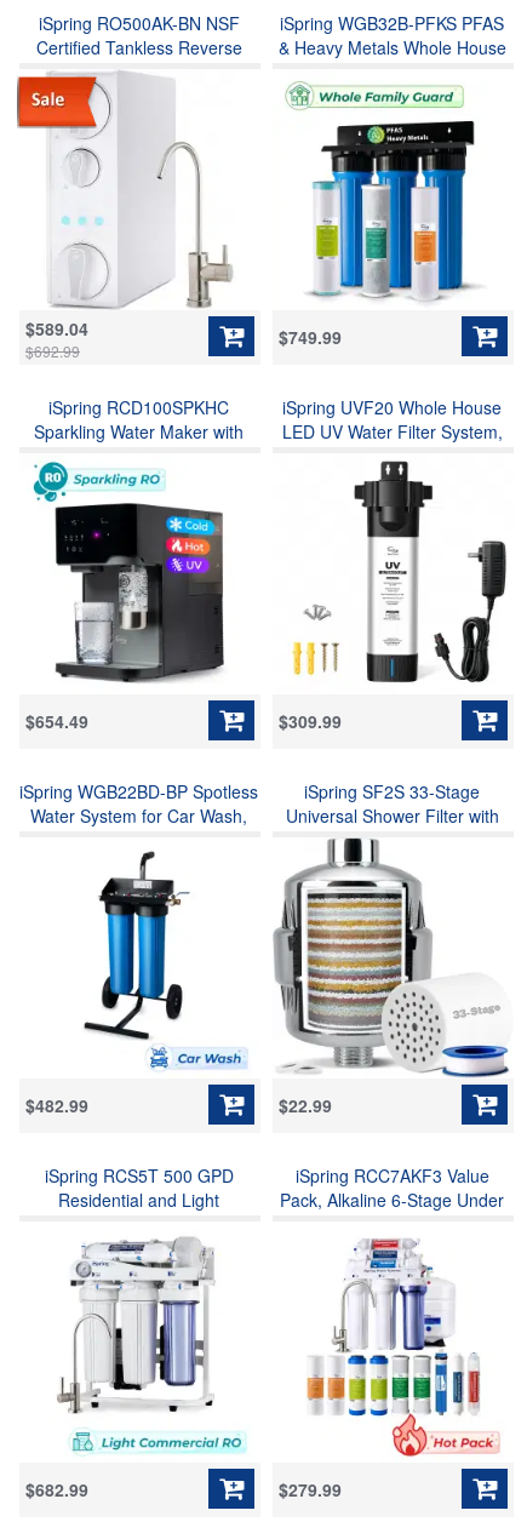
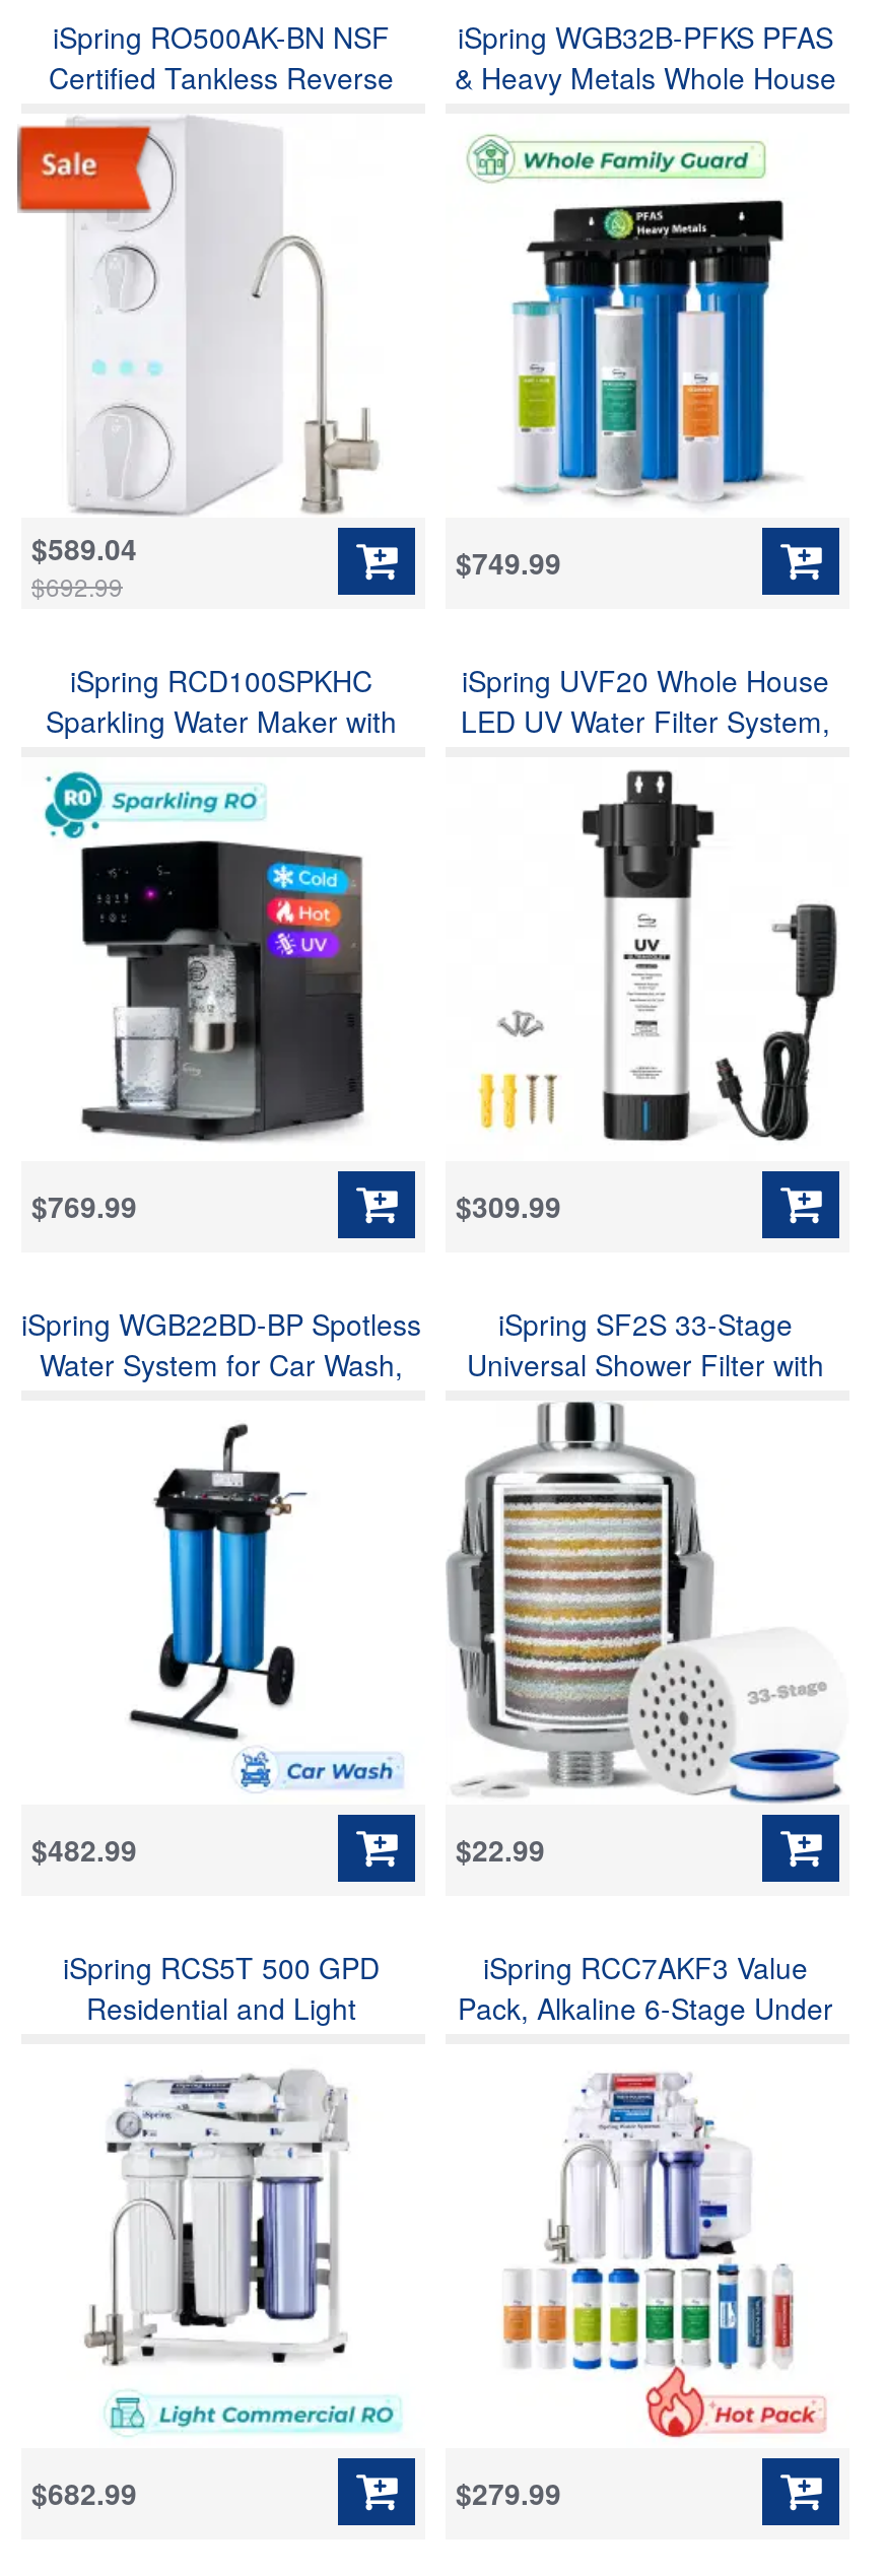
- $654.49
+ $769.99
